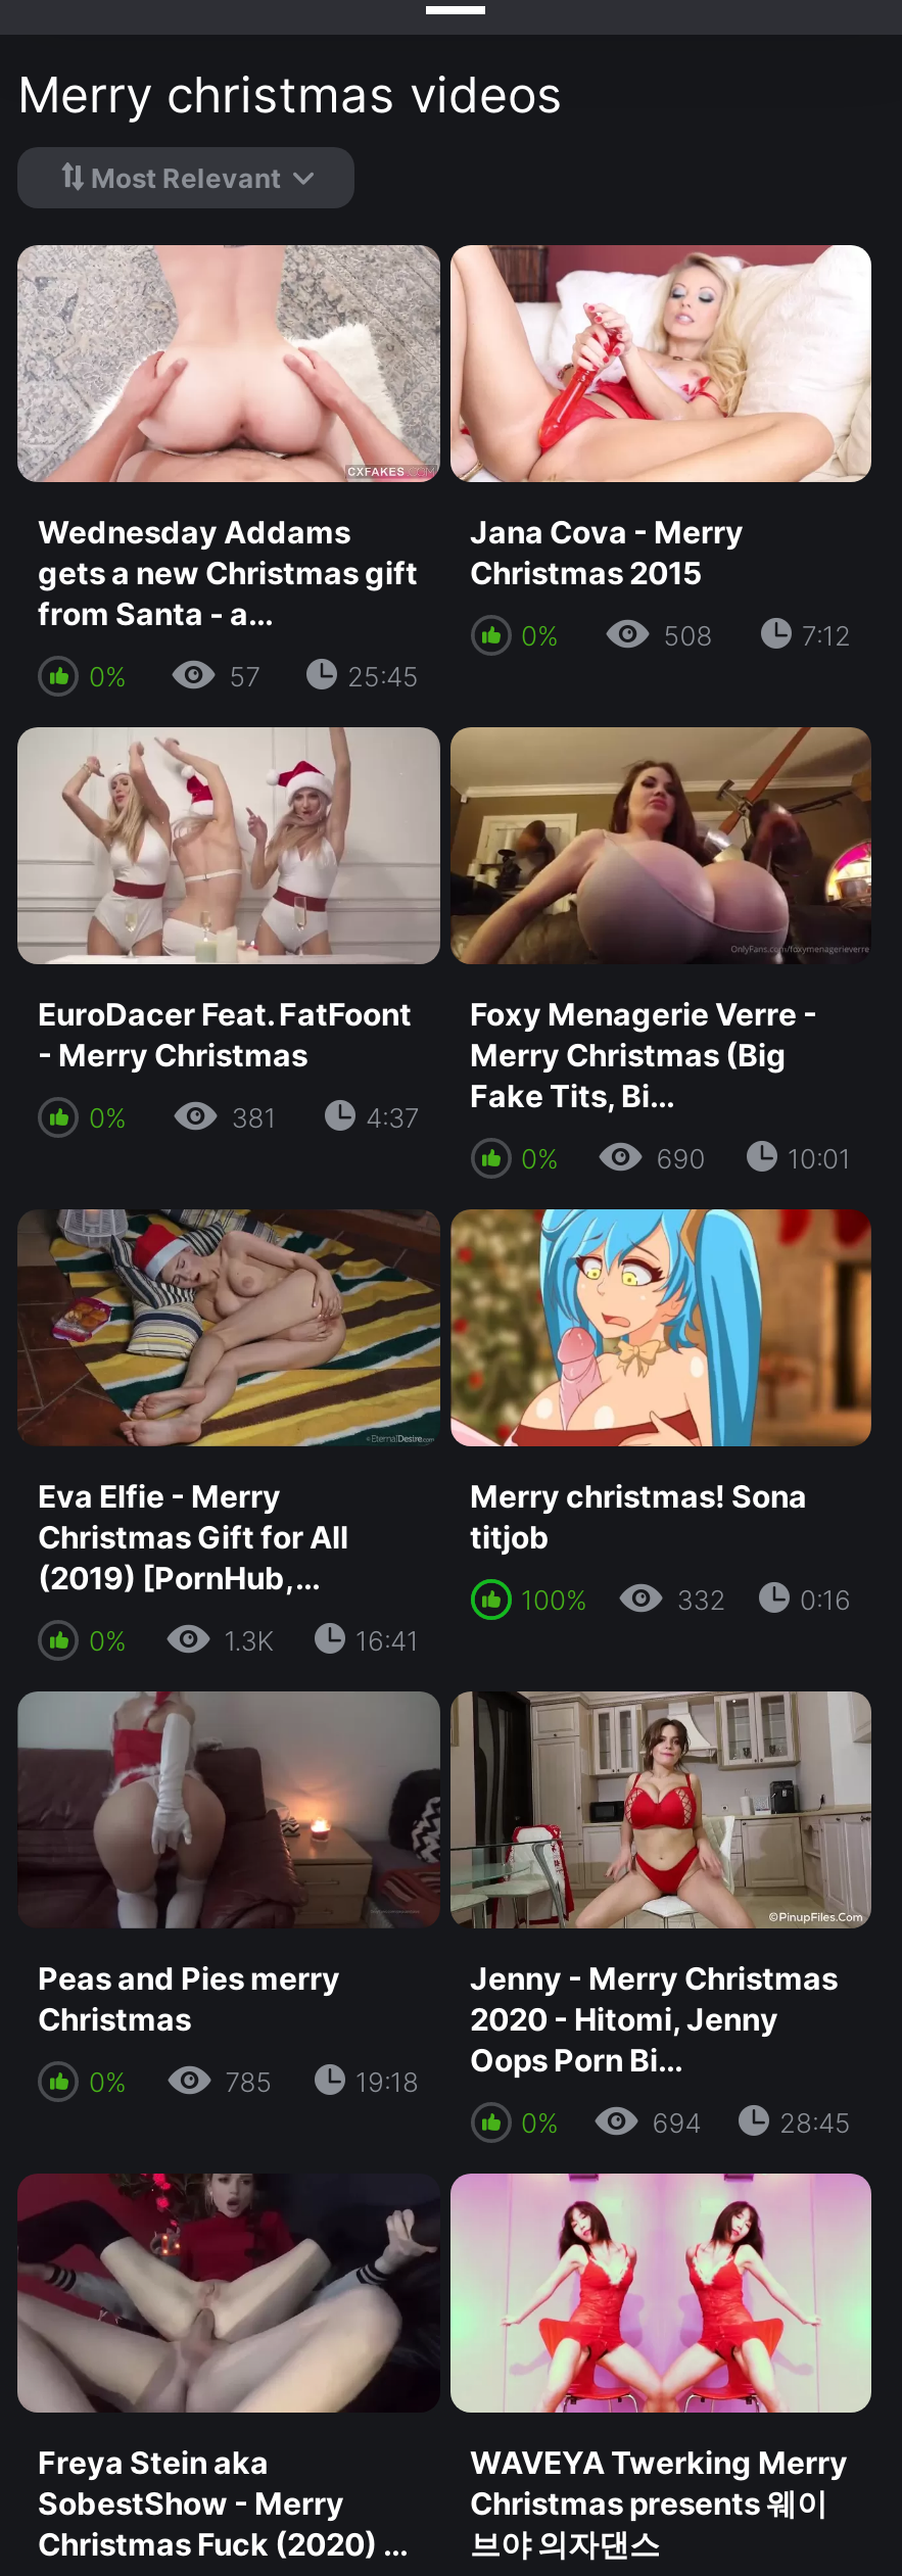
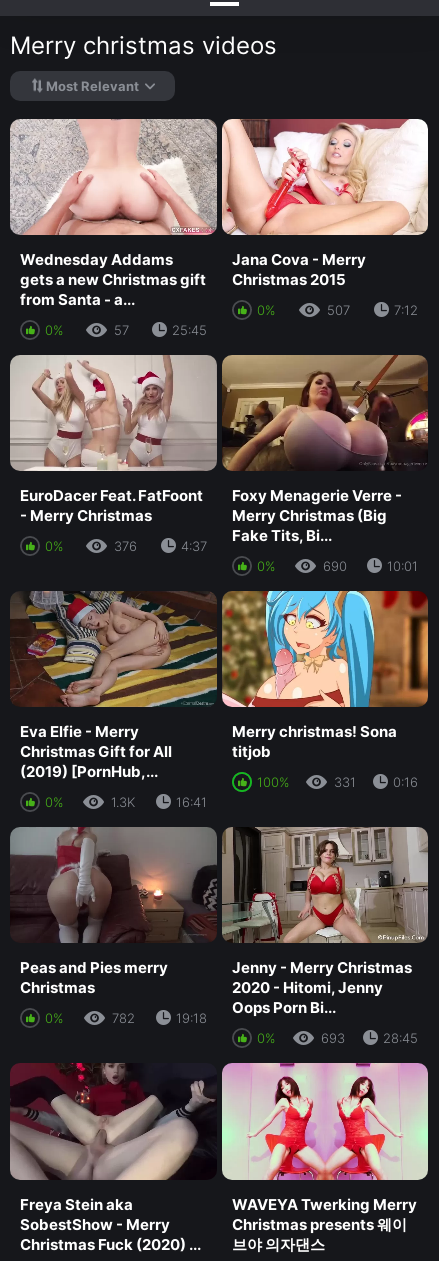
- 508
+ 507

- 381
+ 376

- 332
+ 331

- 785
+ 782

- 694
+ 693
